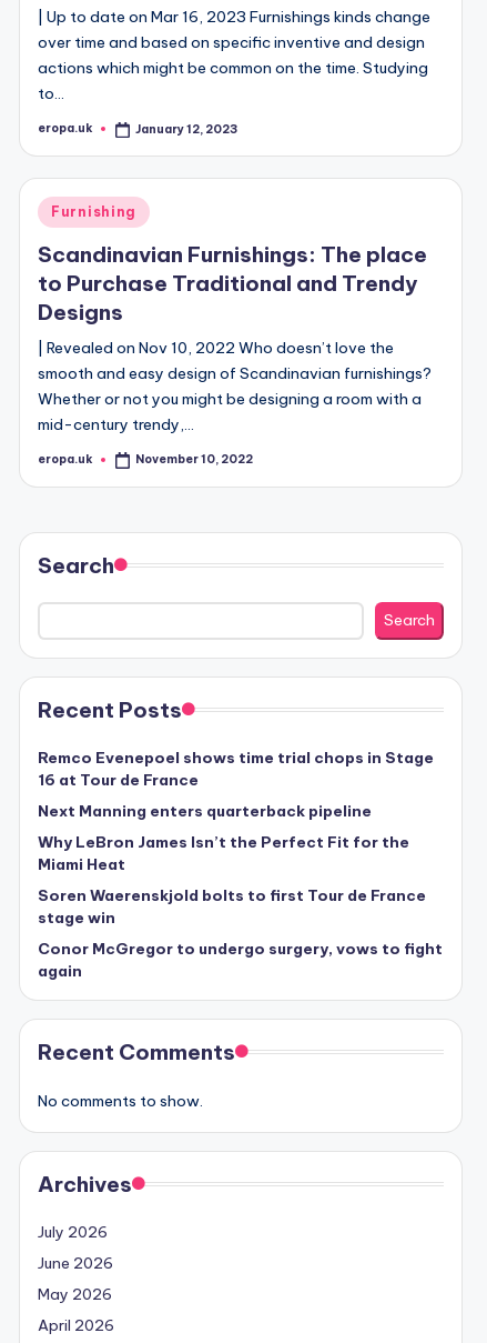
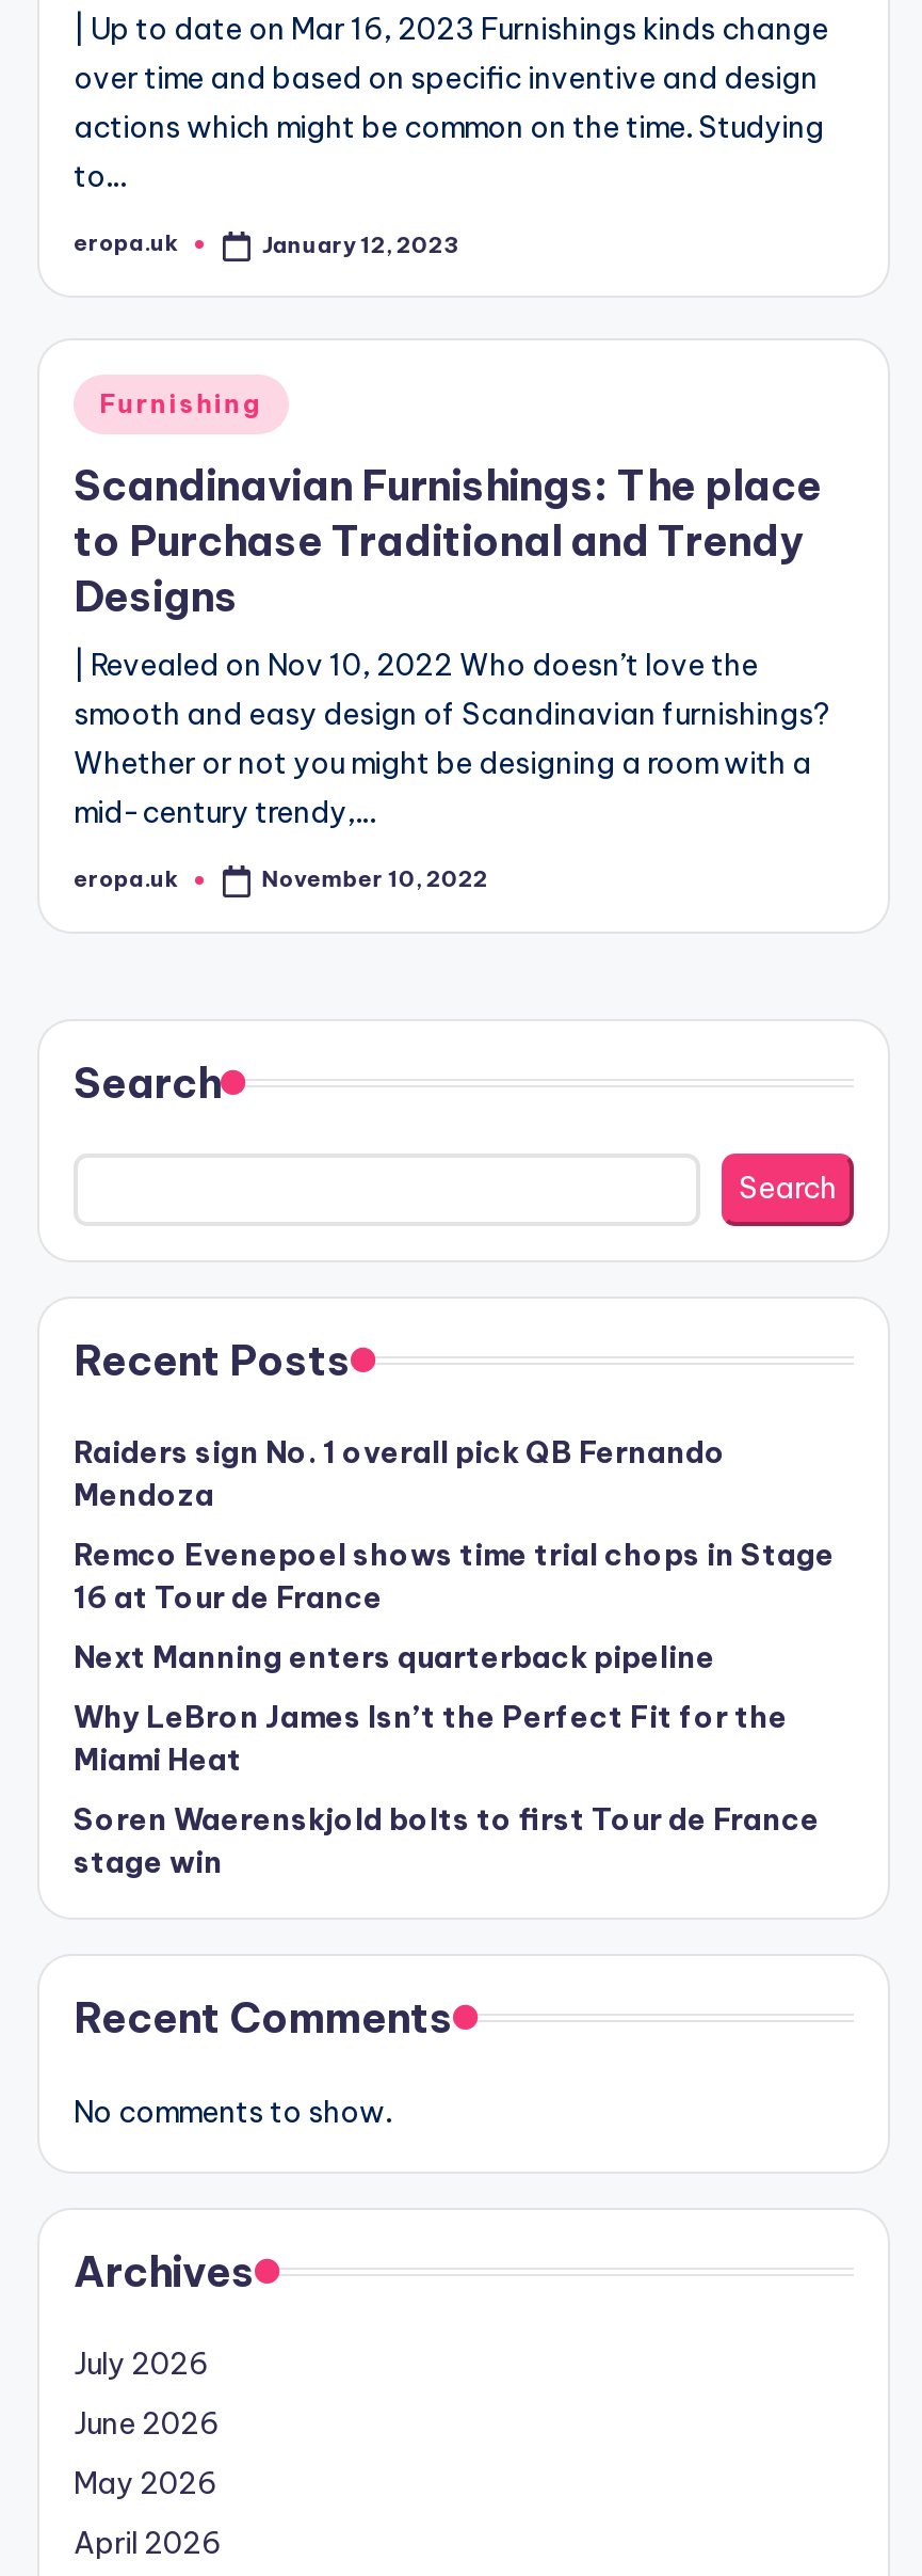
+ Raiders sign No. 1 overall pick QB Fernando
+ Mendoza

moved down: Remco Evenepoel shows time trial chops in Stage | 16 at Tour de France | Next Manning enters quarterback pipeline | Why LeBron James Isn’t the Perfect Fit for the | Miami Heat | Soren Waerenskjold bolts to first Tour de France | stage win

- Conor McGregor to undergo surgery, vows to fight
- again
